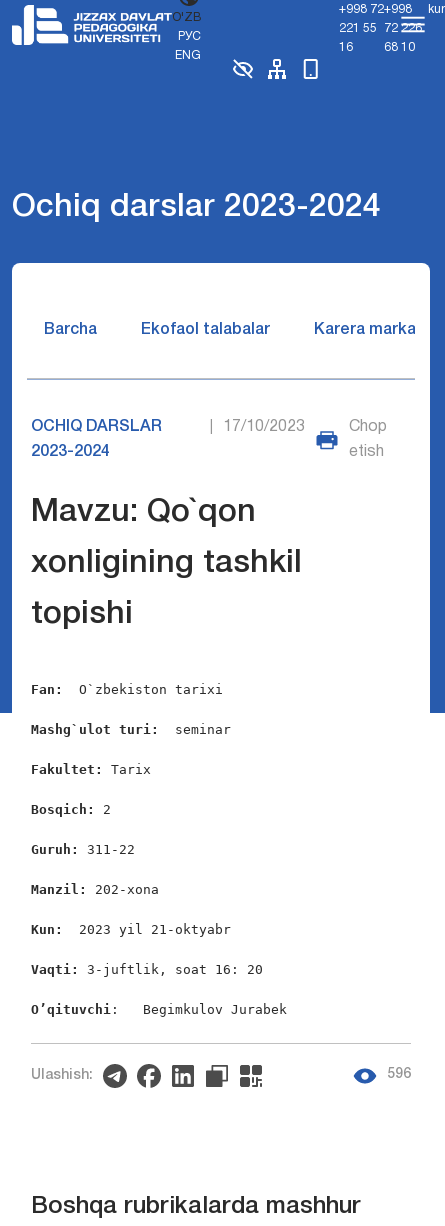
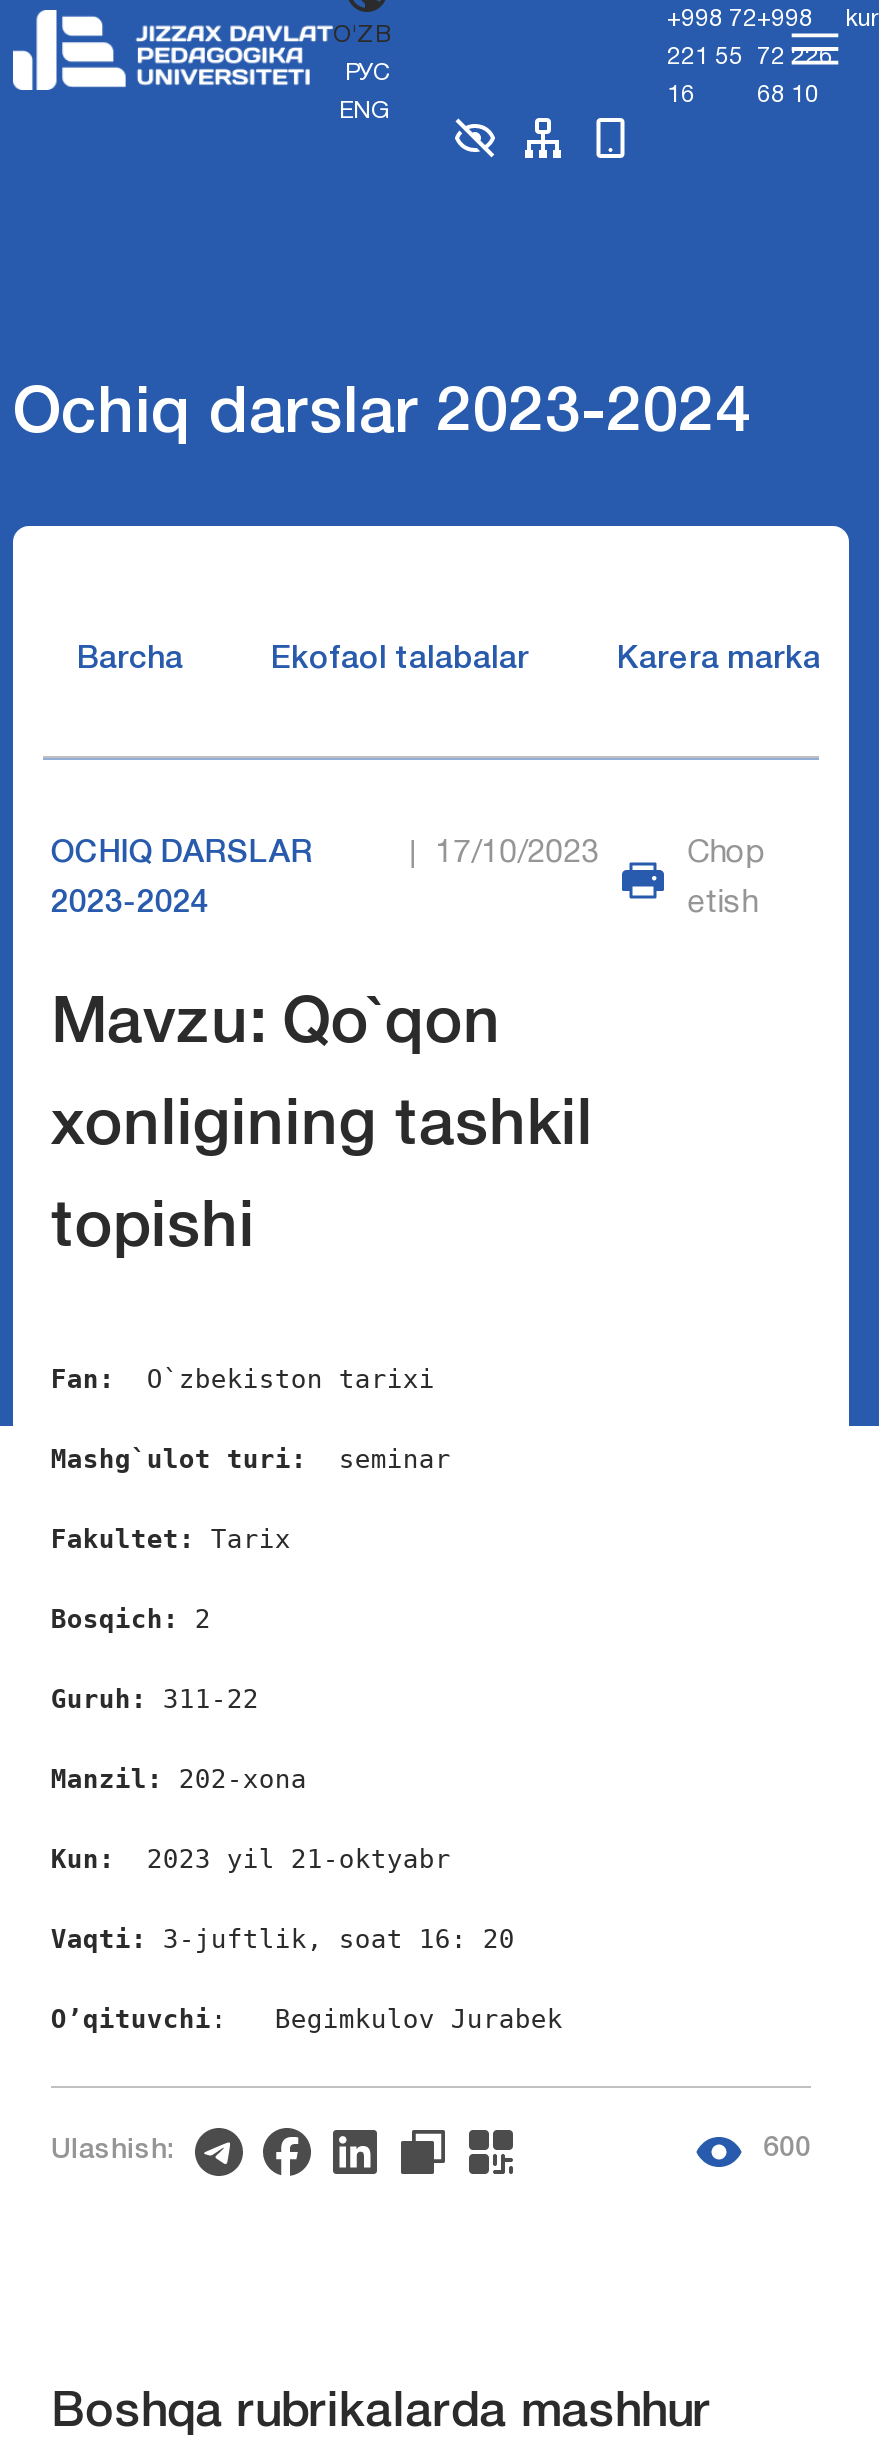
- 596
+ 600
